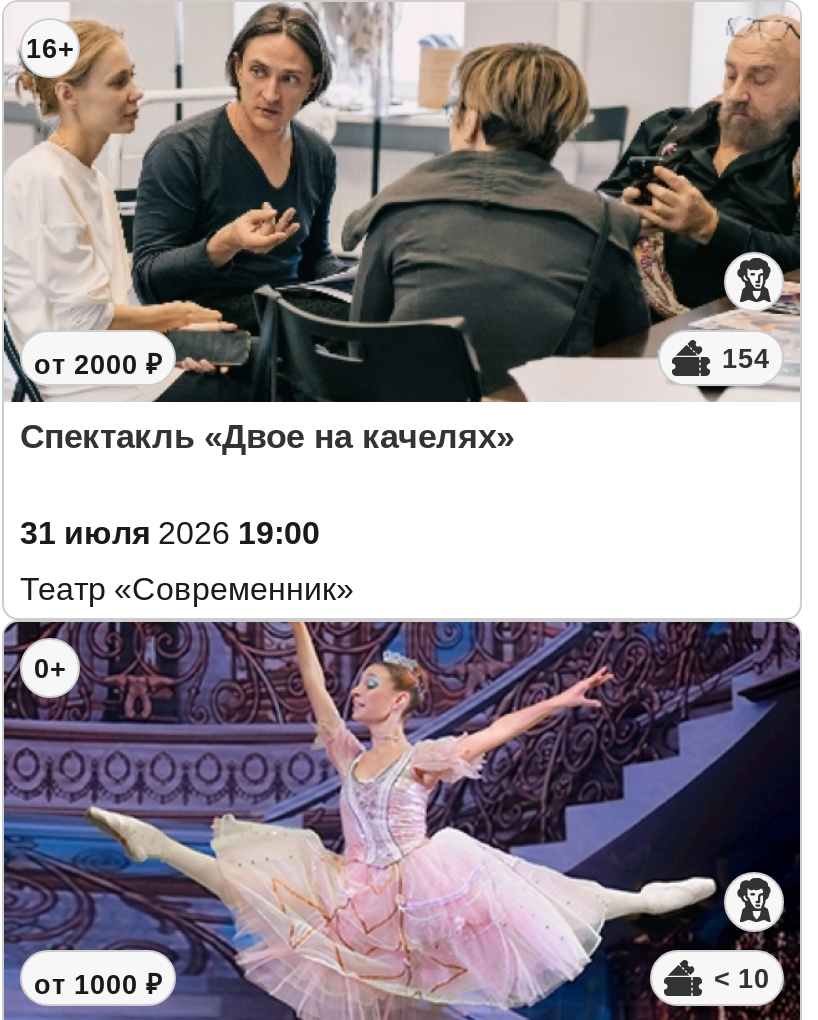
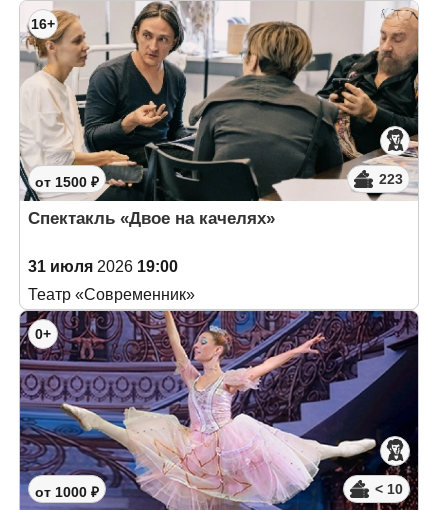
- от 2000 ₽
+ от 1500 ₽

- 154
+ 223
